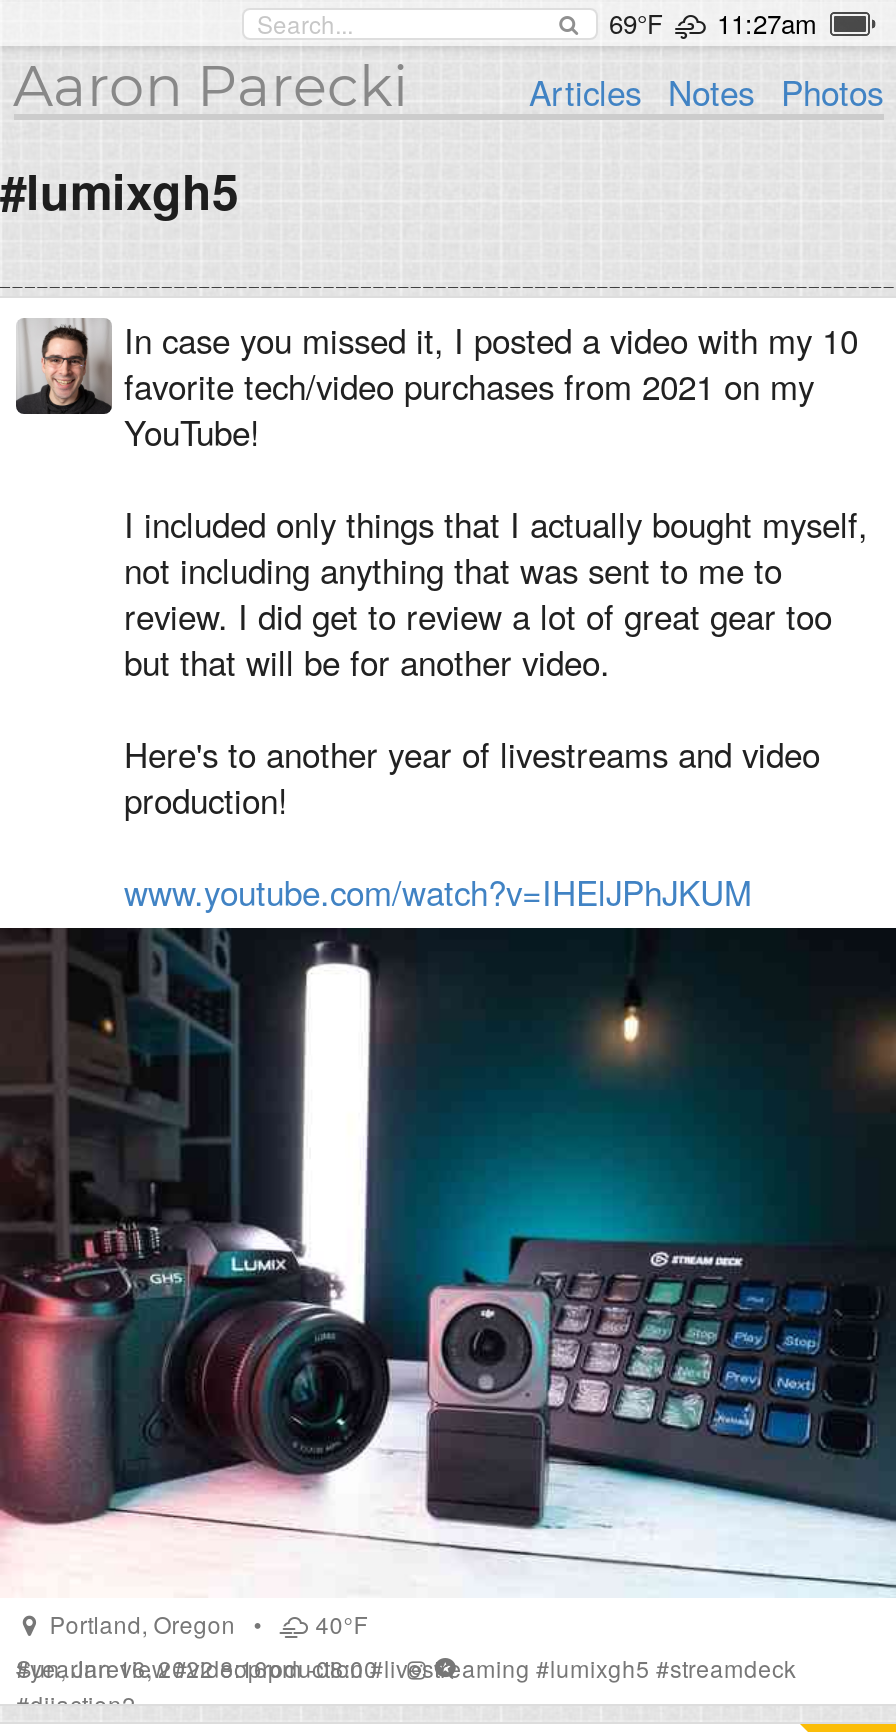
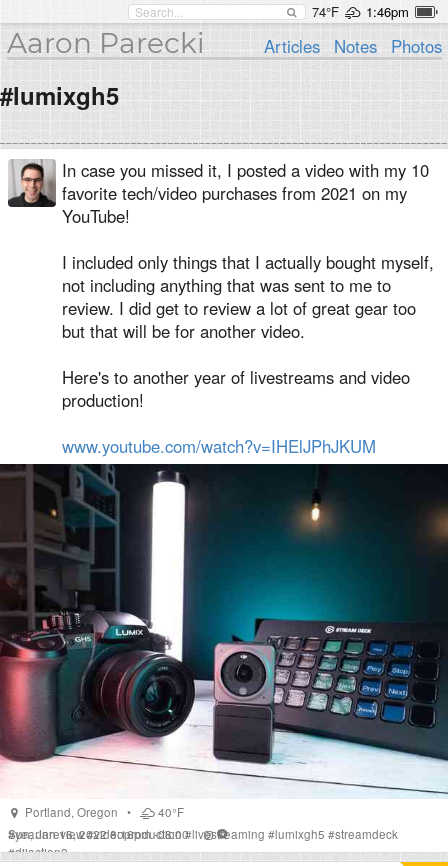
- 69°F
- 11:27am
+ 74°F
+ 1:46pm
